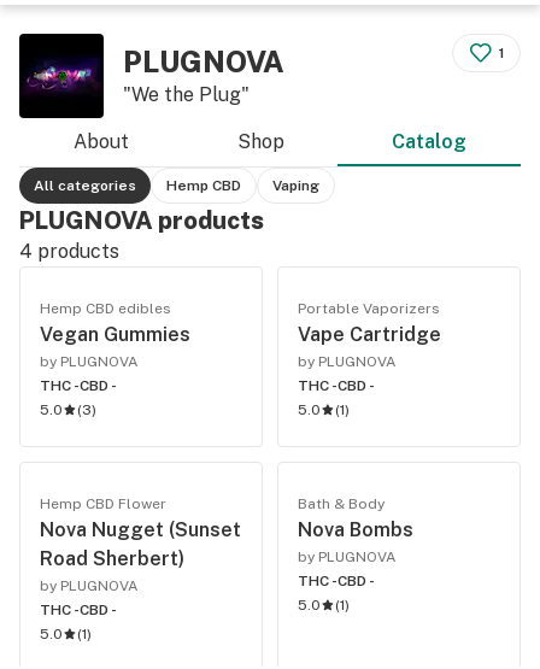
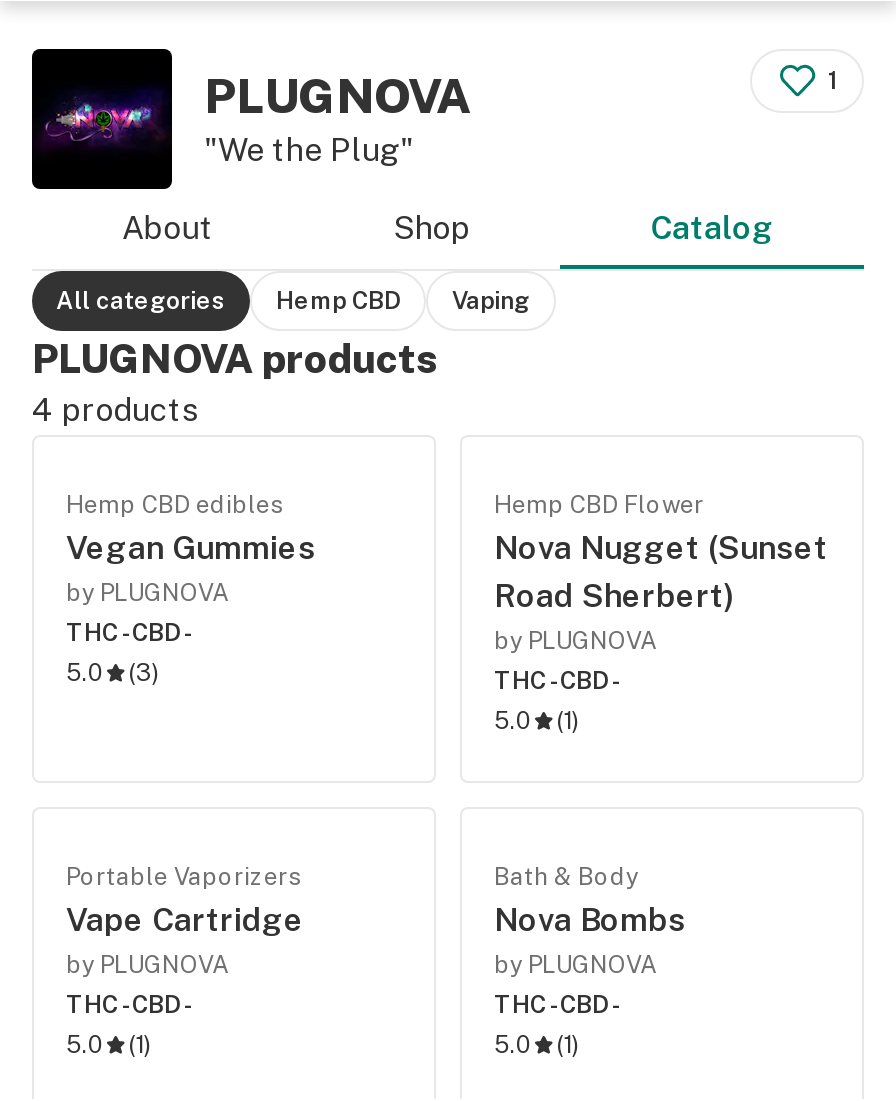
moved down: Portable Vaporizers | Vape Cartridge

moved down: by PLUGNOVA | THC -CBD - | 5.0 | (1)

moved up: Hemp CBD Flower | Nova Nugget (Sunset | Road Sherbert)

moved down: Bath & Body | Nova Bombs

moved down: by PLUGNOVA | THC -CBD - | 5.0 | (1)
